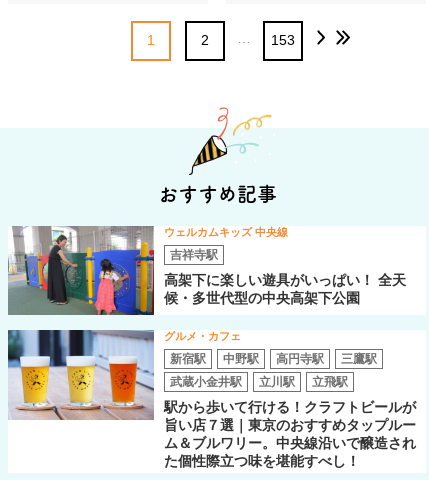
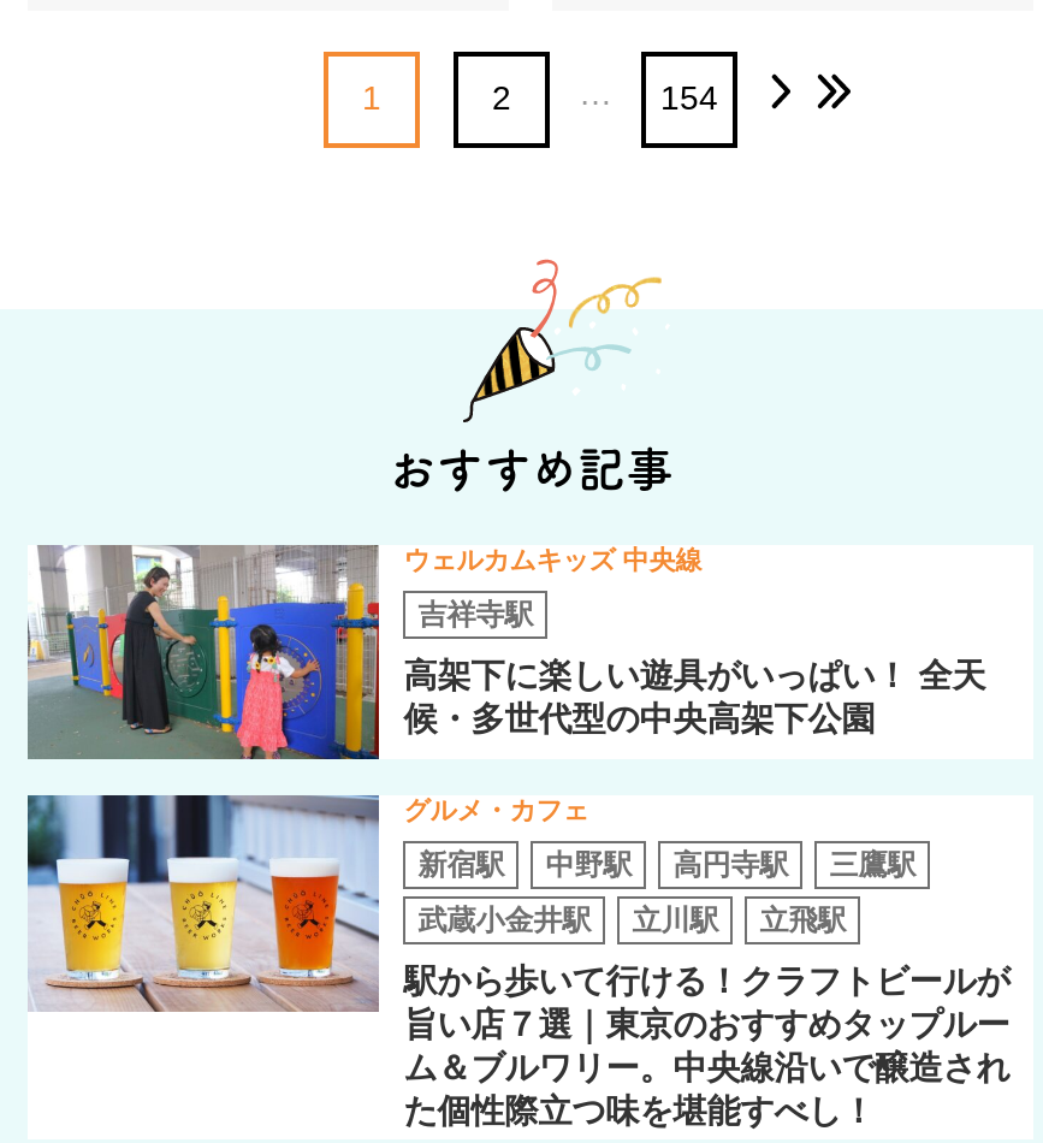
- 153
+ 154
